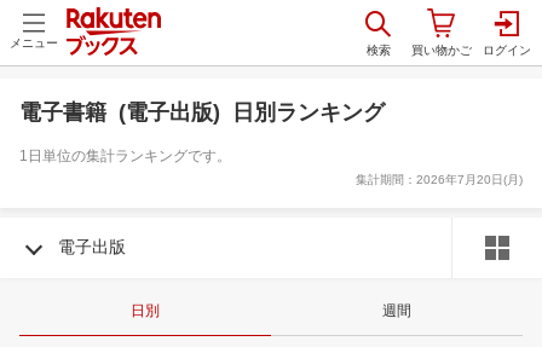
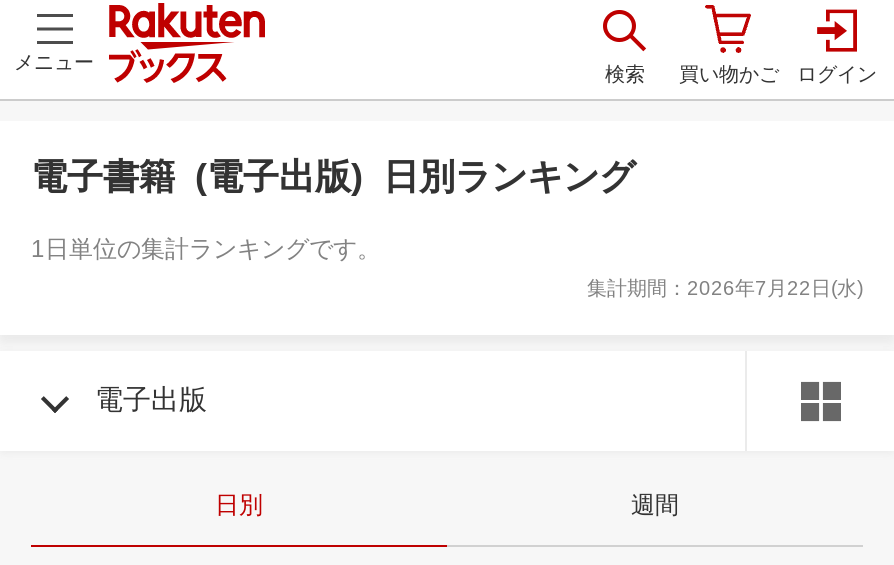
- 集計期間：2026年7月20日(月)
+ 集計期間：2026年7月22日(水)
